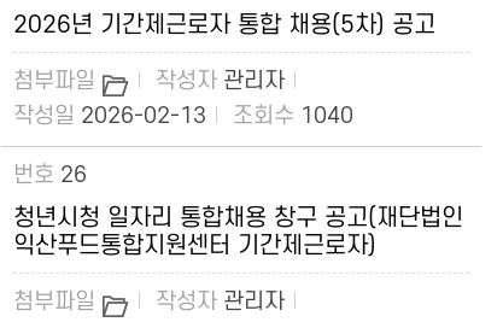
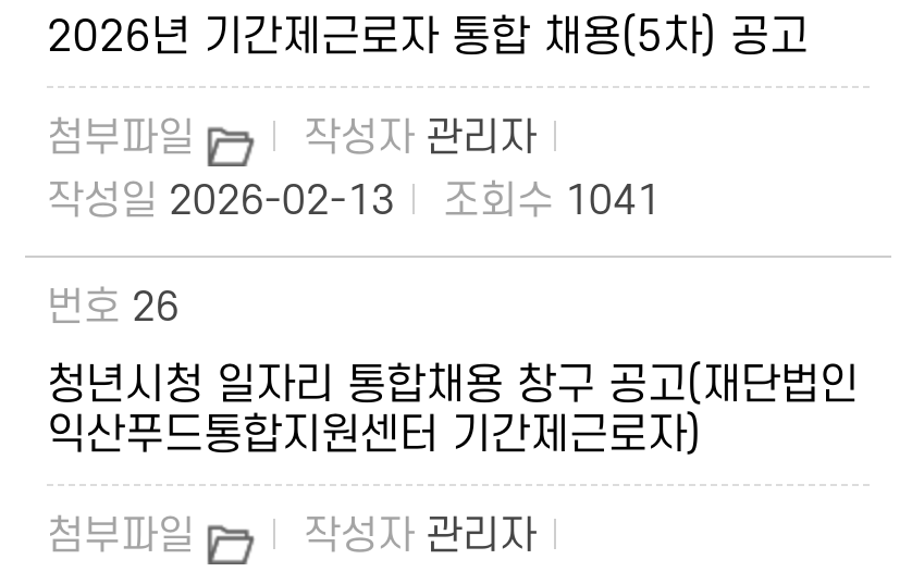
- 1040
+ 1041
